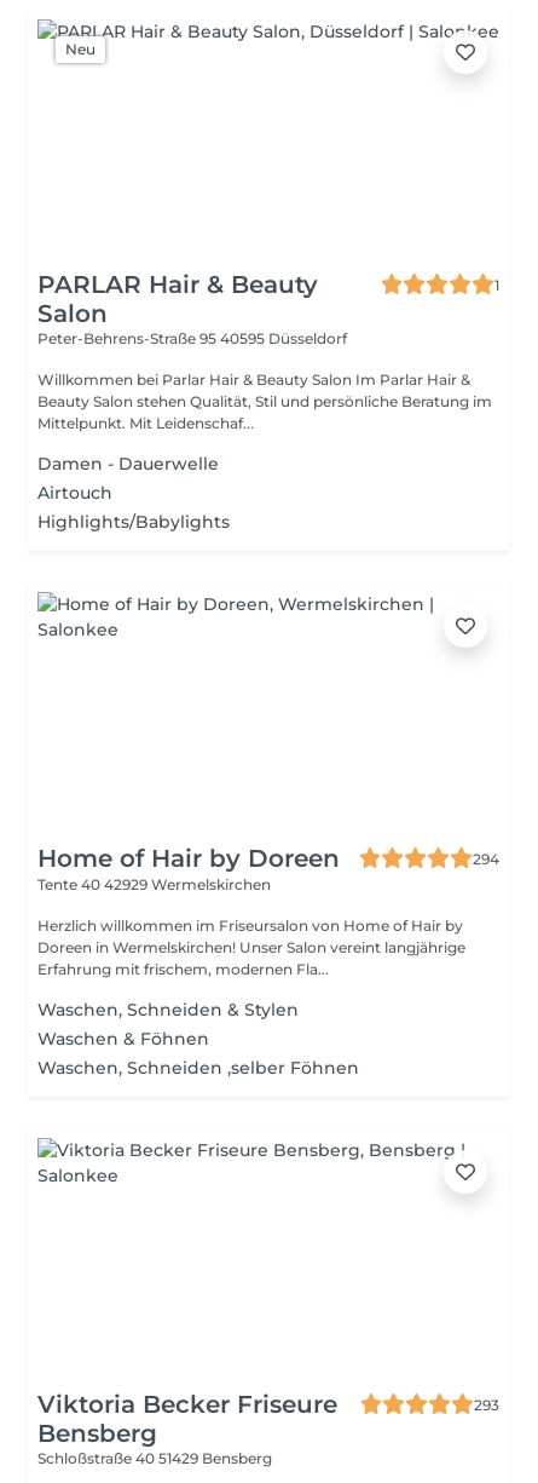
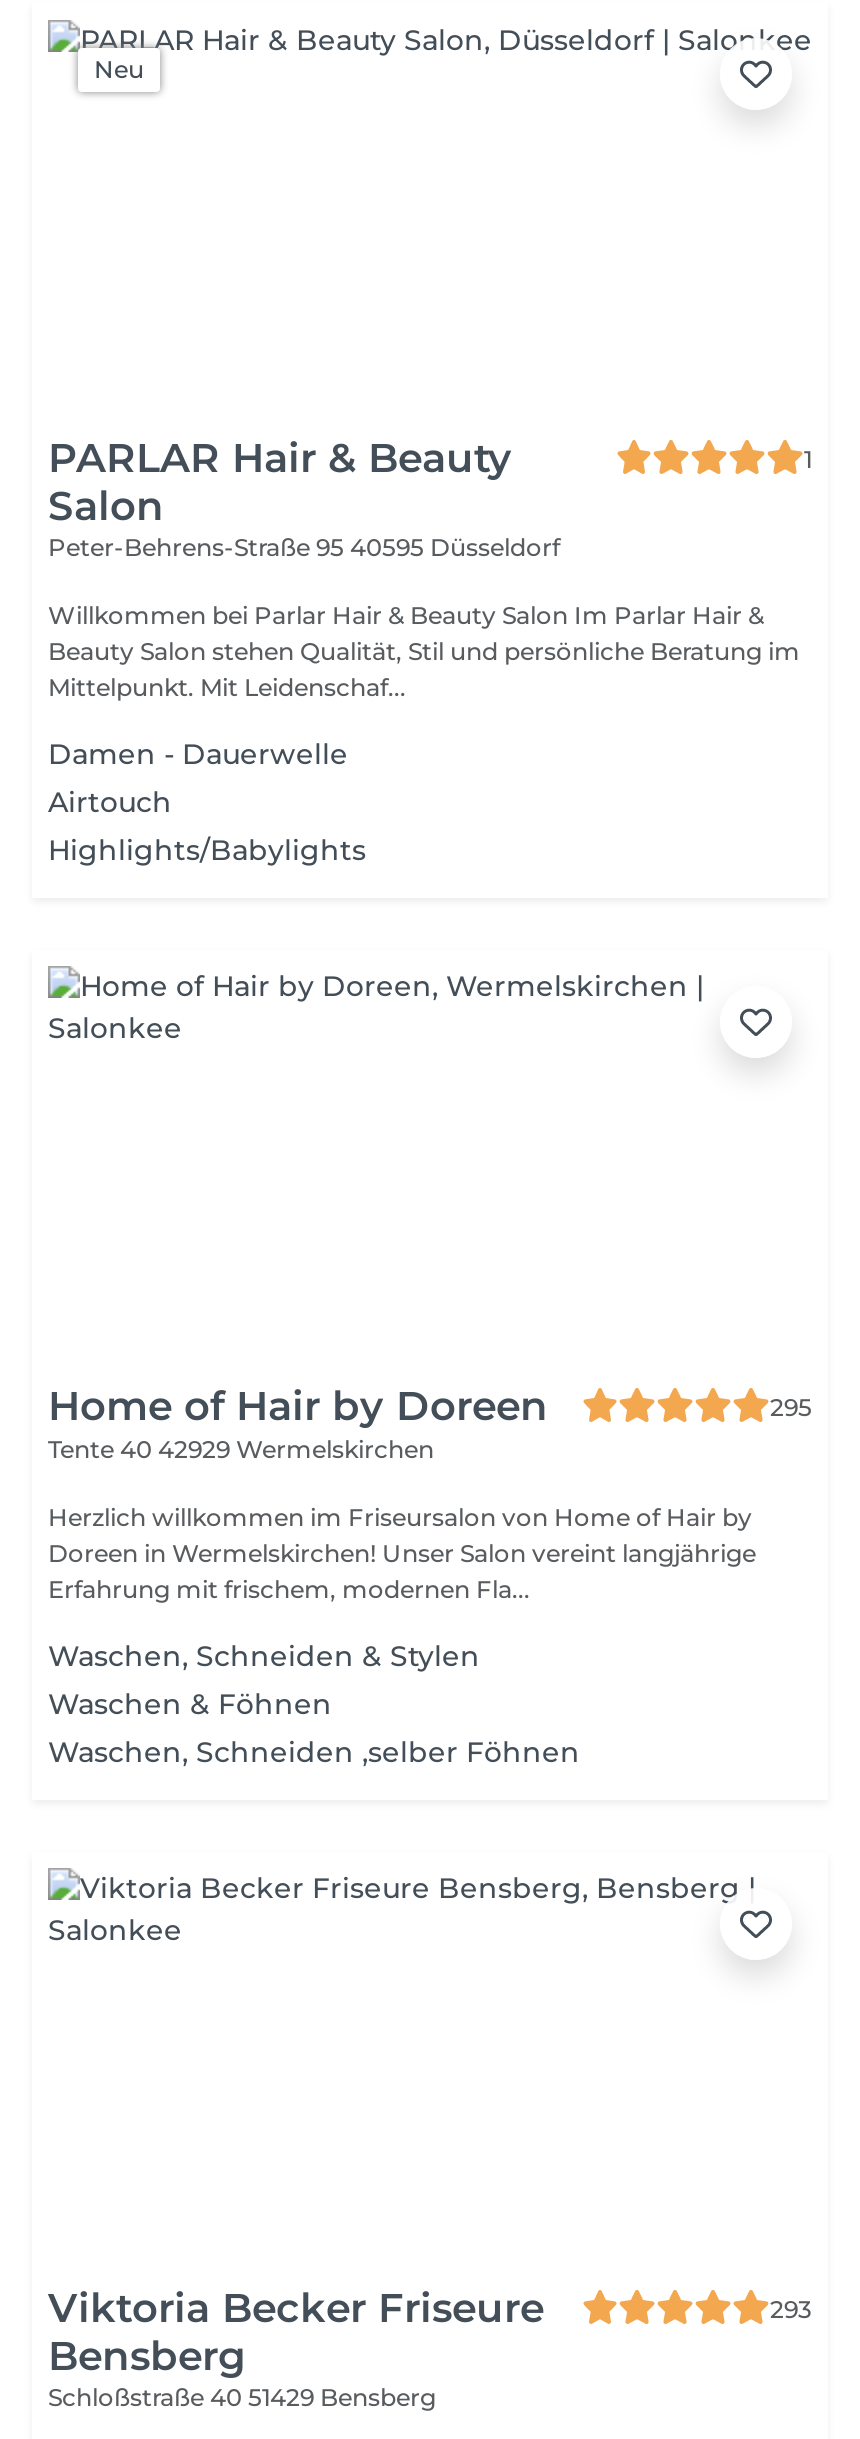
- 294
+ 295
